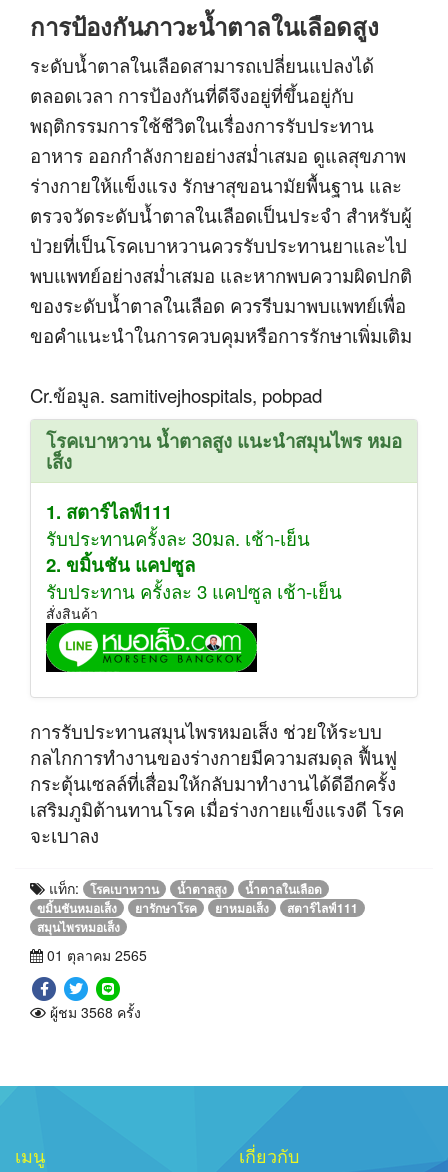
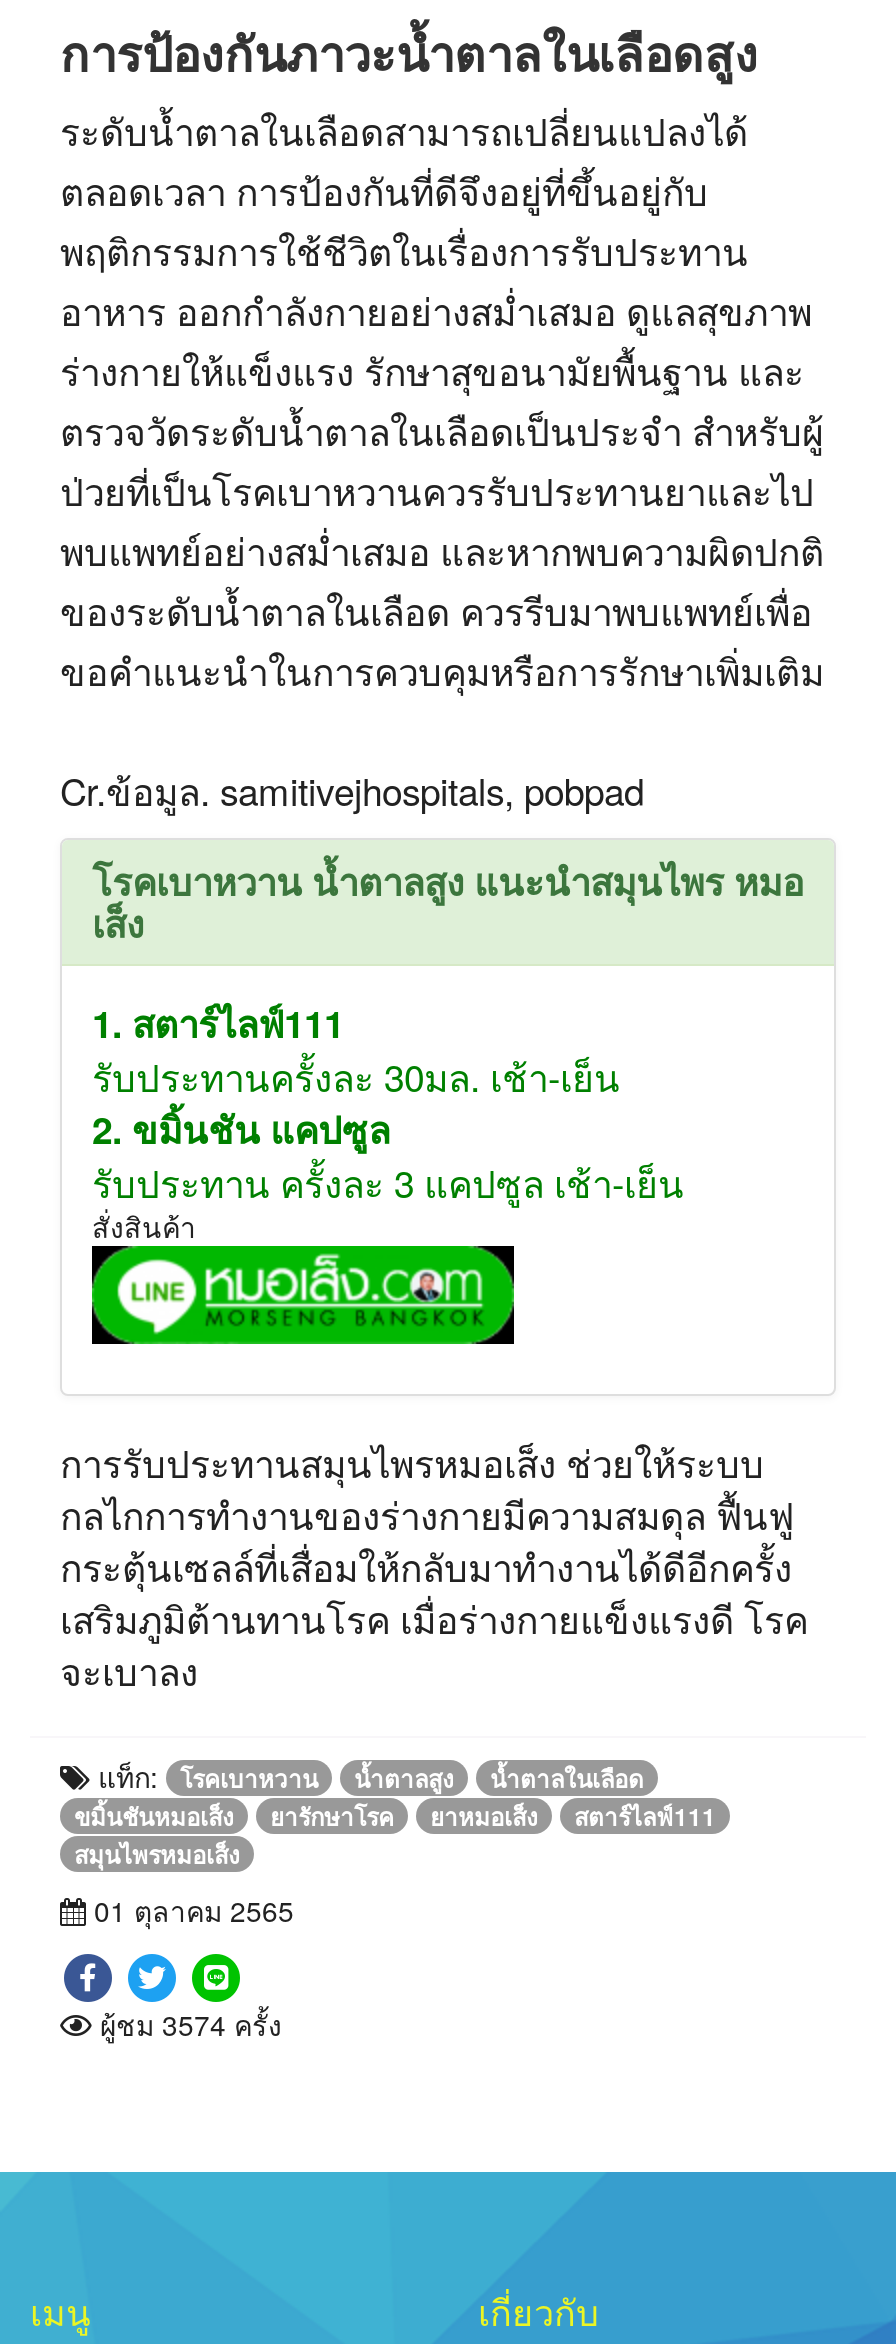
- ผู้ชม 3568 ครั้ง
+ ผู้ชม 3574 ครั้ง
